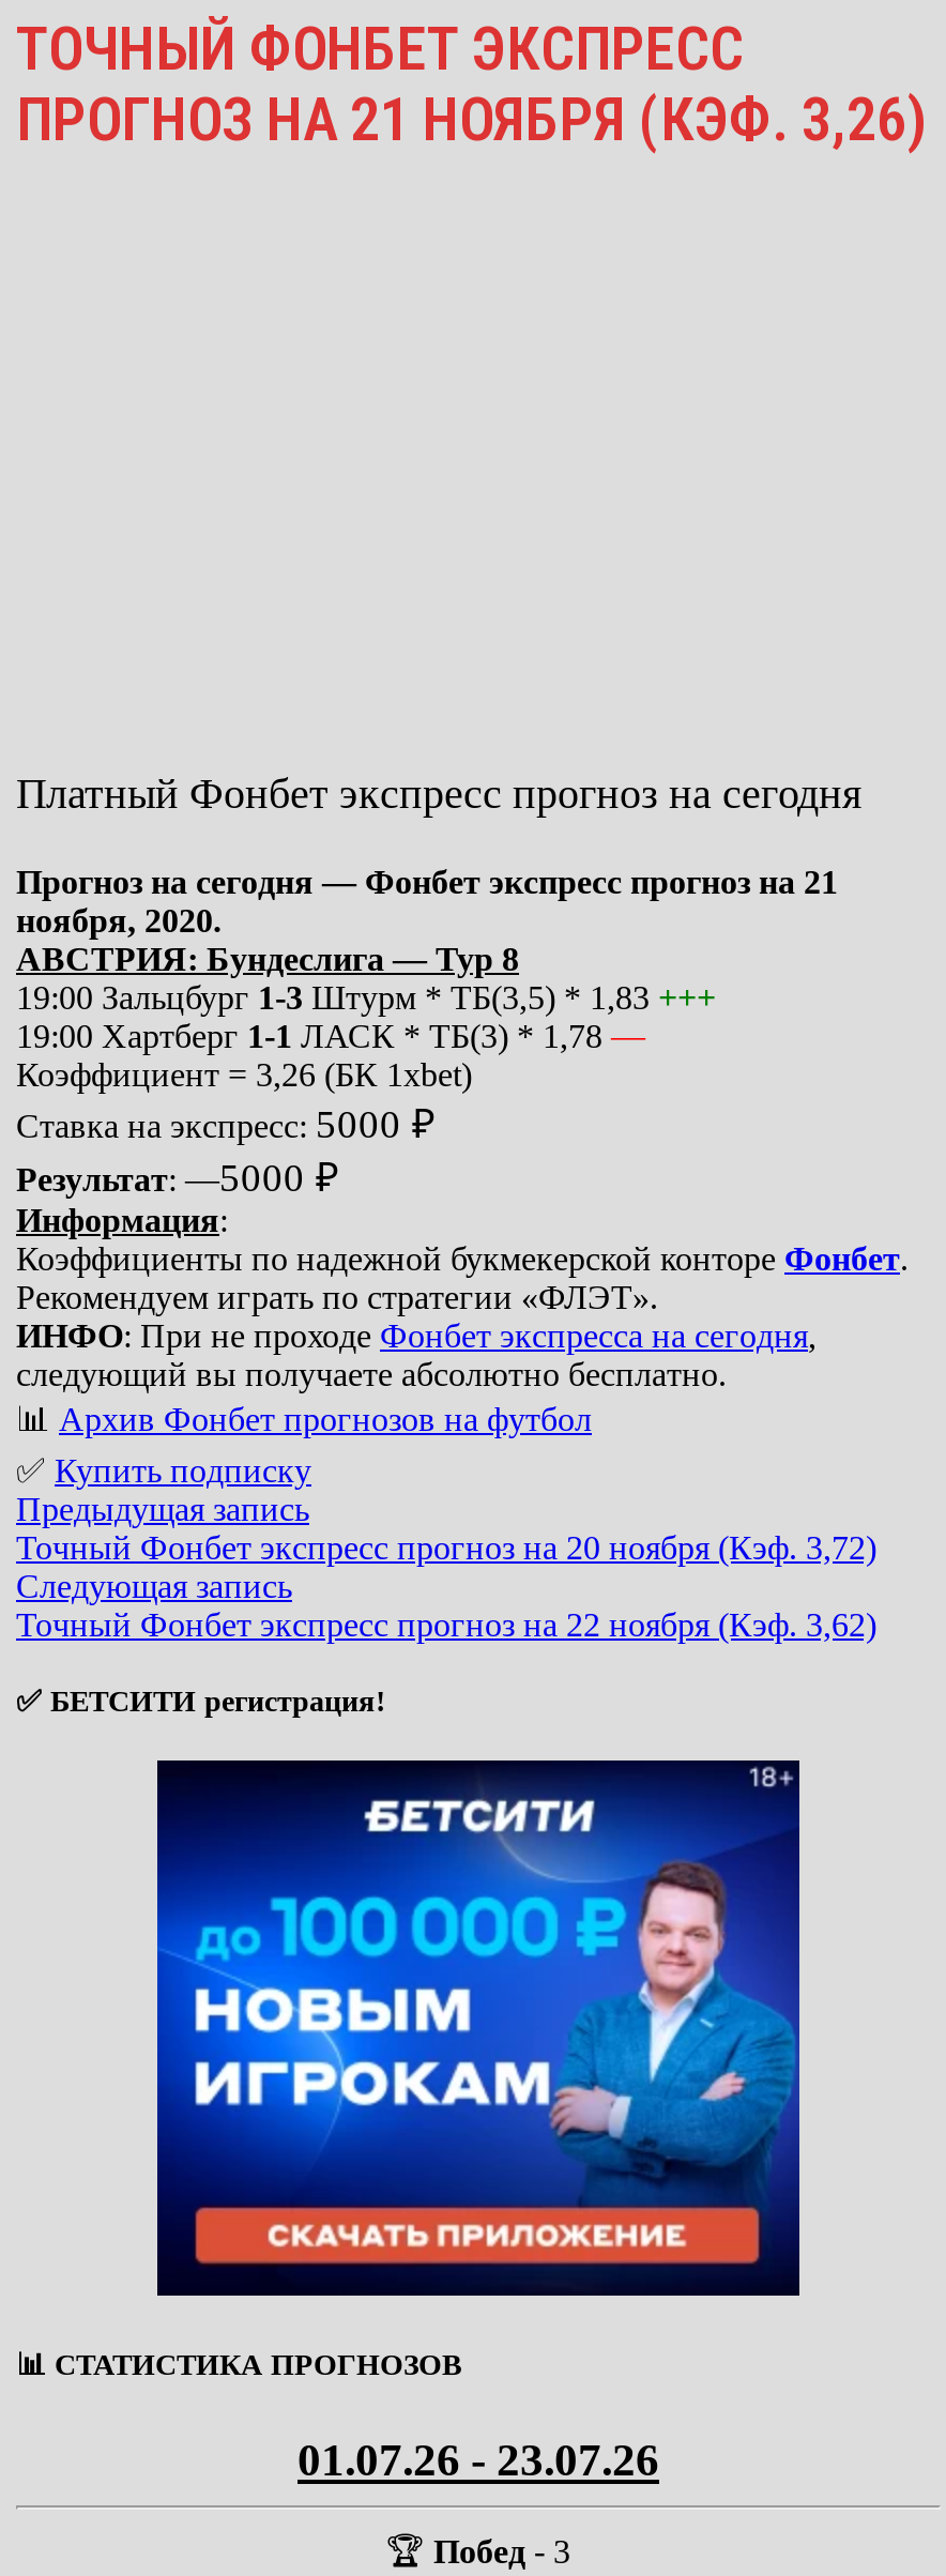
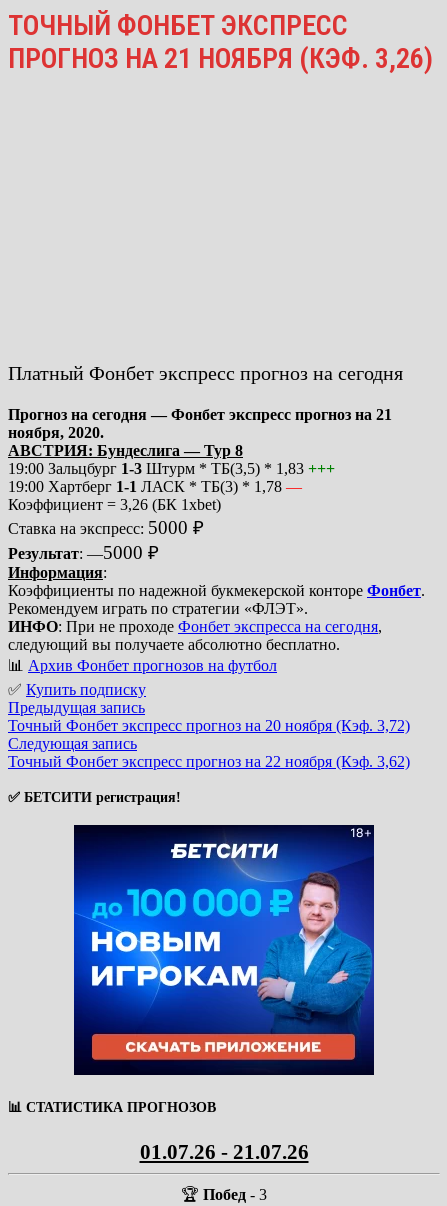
- 01.07.26 - 23.07.26
+ 01.07.26 - 21.07.26
